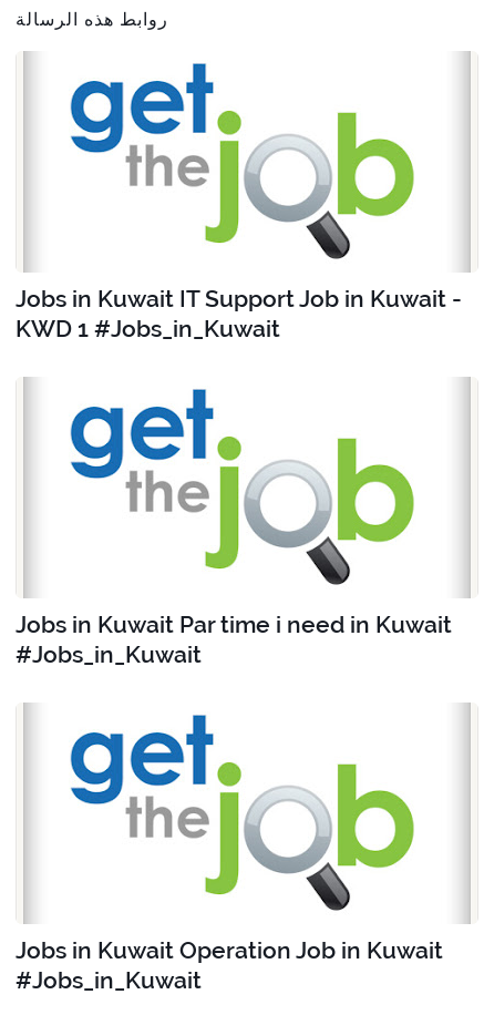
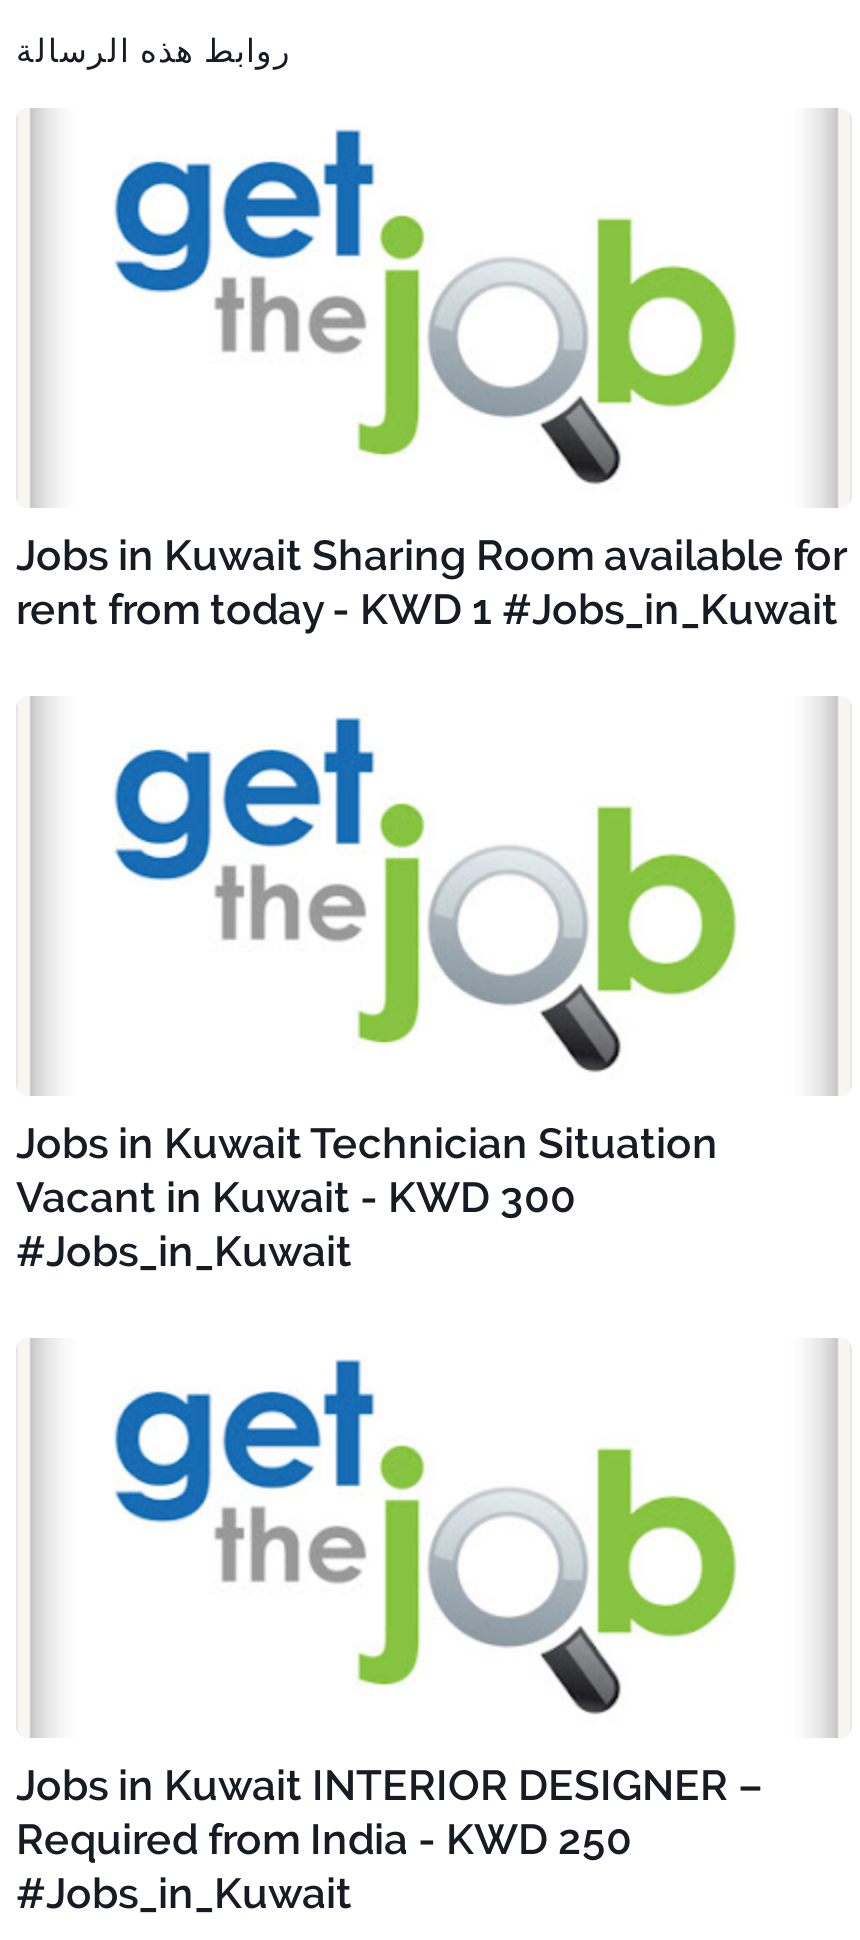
- Jobs in Kuwait IT Support Job in Kuwait -
- KWD 1 #Jobs_in_Kuwait
+ Jobs in Kuwait Sharing Room available for
+ rent from today - KWD 1 #Jobs_in_Kuwait

- Jobs in Kuwait Par time i need in Kuwait
+ Jobs in Kuwait Technician Situation
+ Vacant in Kuwait - KWD 300

- Jobs in Kuwait Operation Job in Kuwait
+ Jobs in Kuwait INTERIOR DESIGNER –
+ Required from India - KWD 250
